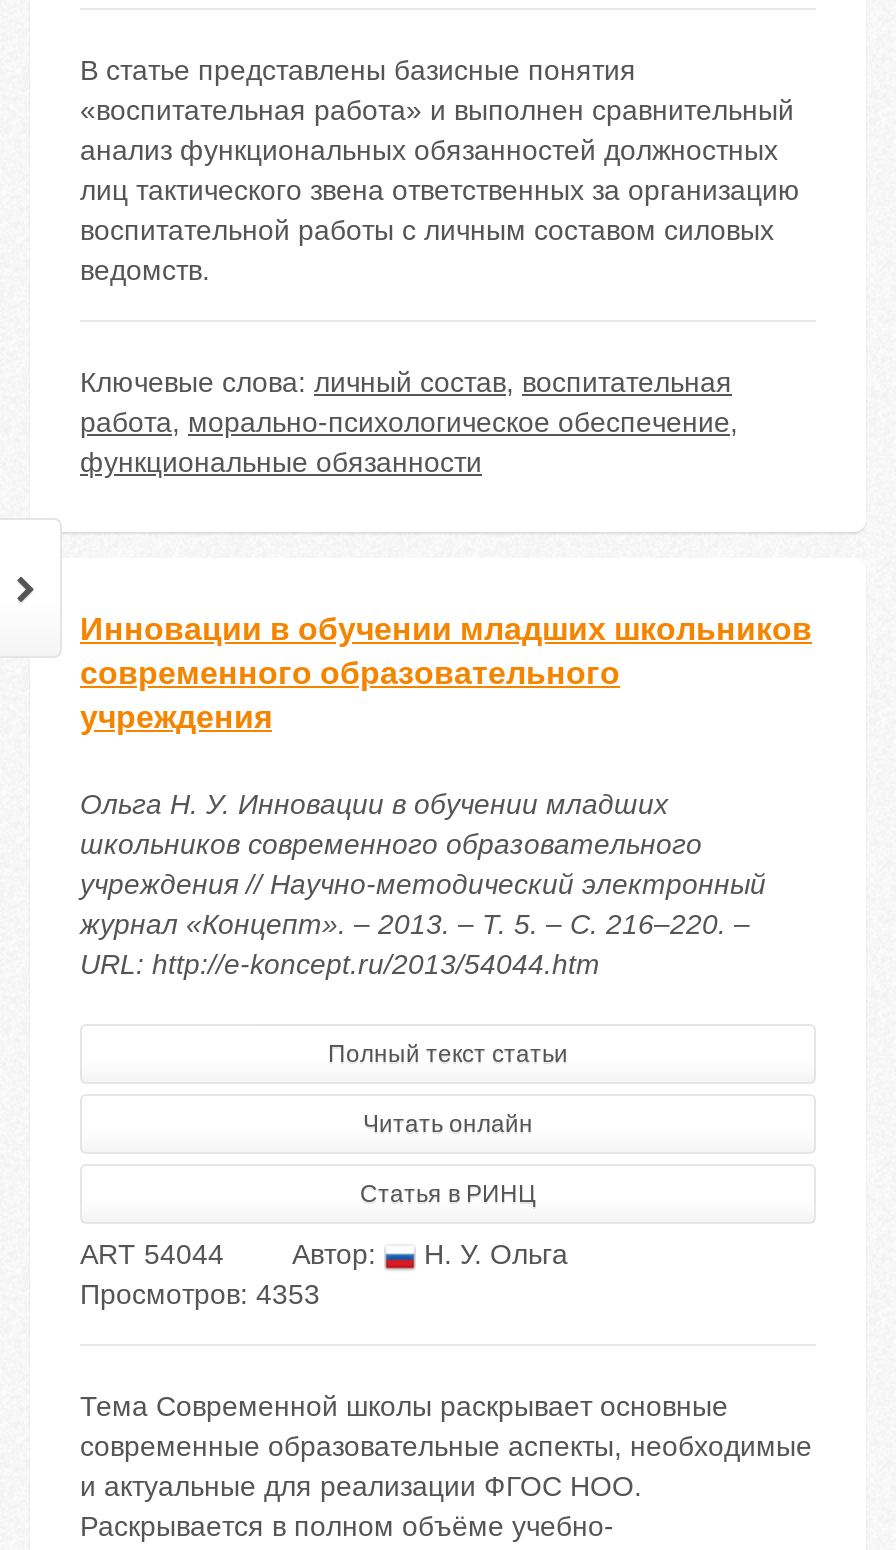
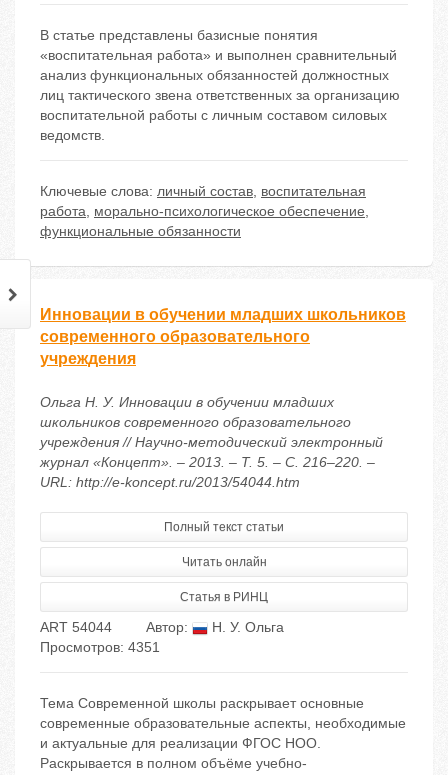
- Просмотров: 4353
+ Просмотров: 4351
